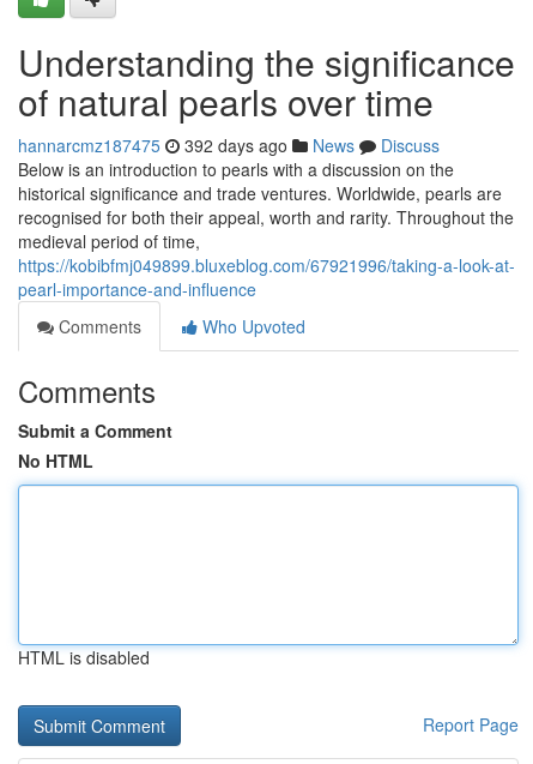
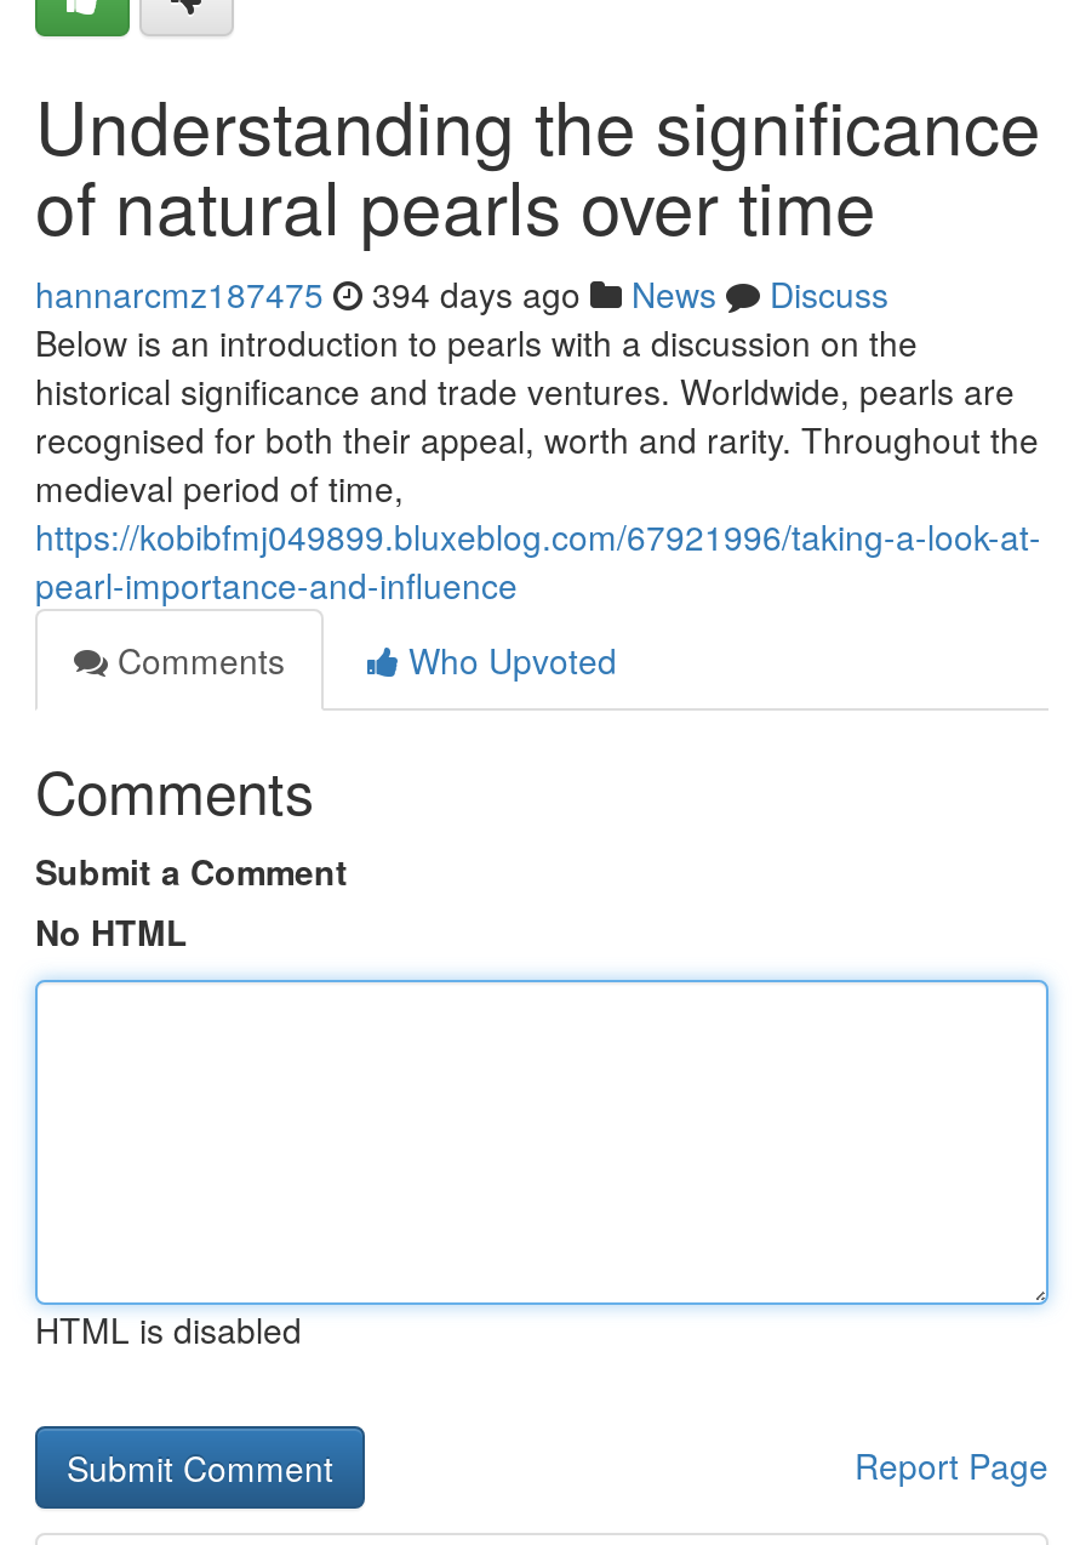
- hannarcmz187475 392 days ago News Discuss
+ hannarcmz187475 394 days ago News Discuss
